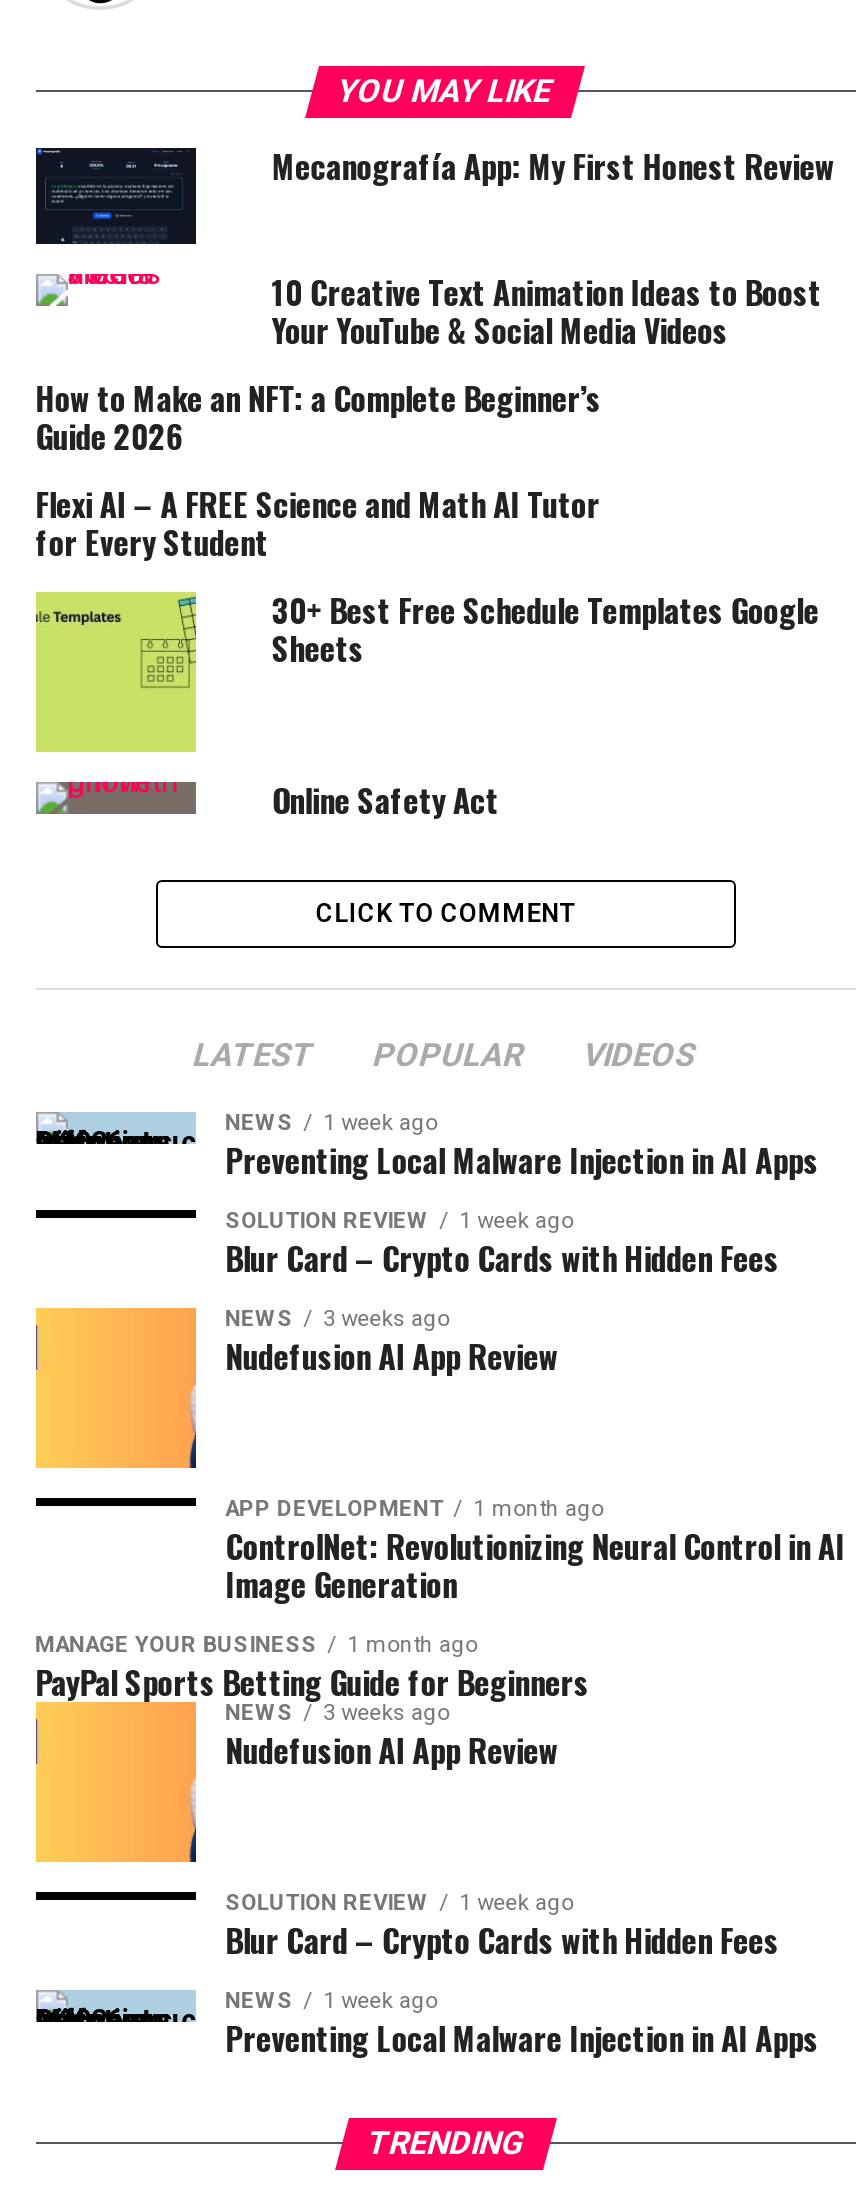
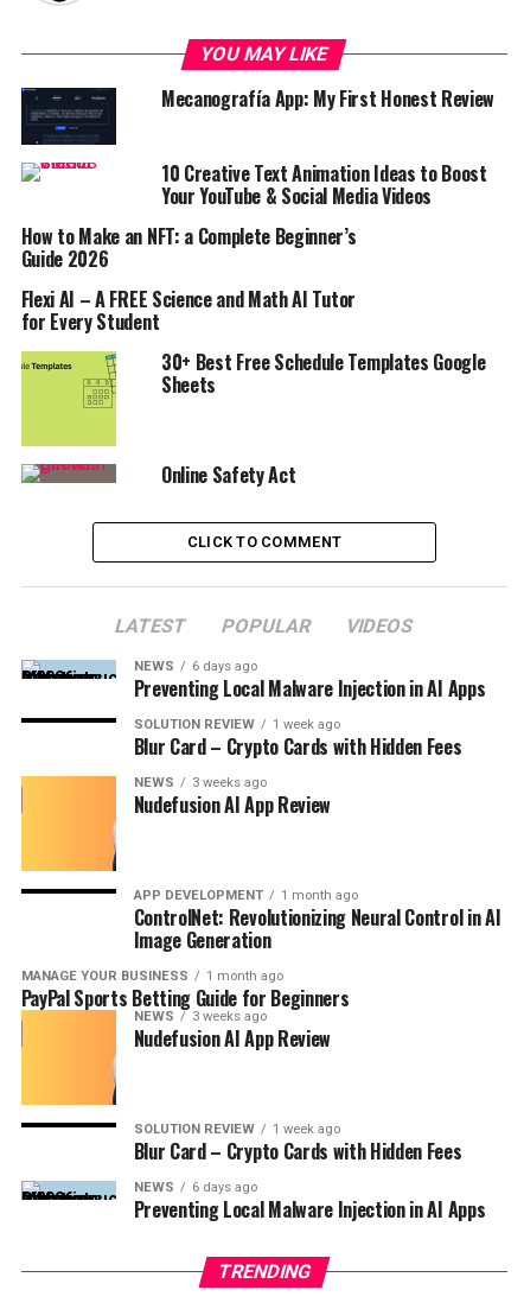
- NEWS 1 week ago
+ NEWS 6 days ago

- NEWS 1 week ago
+ NEWS 6 days ago
